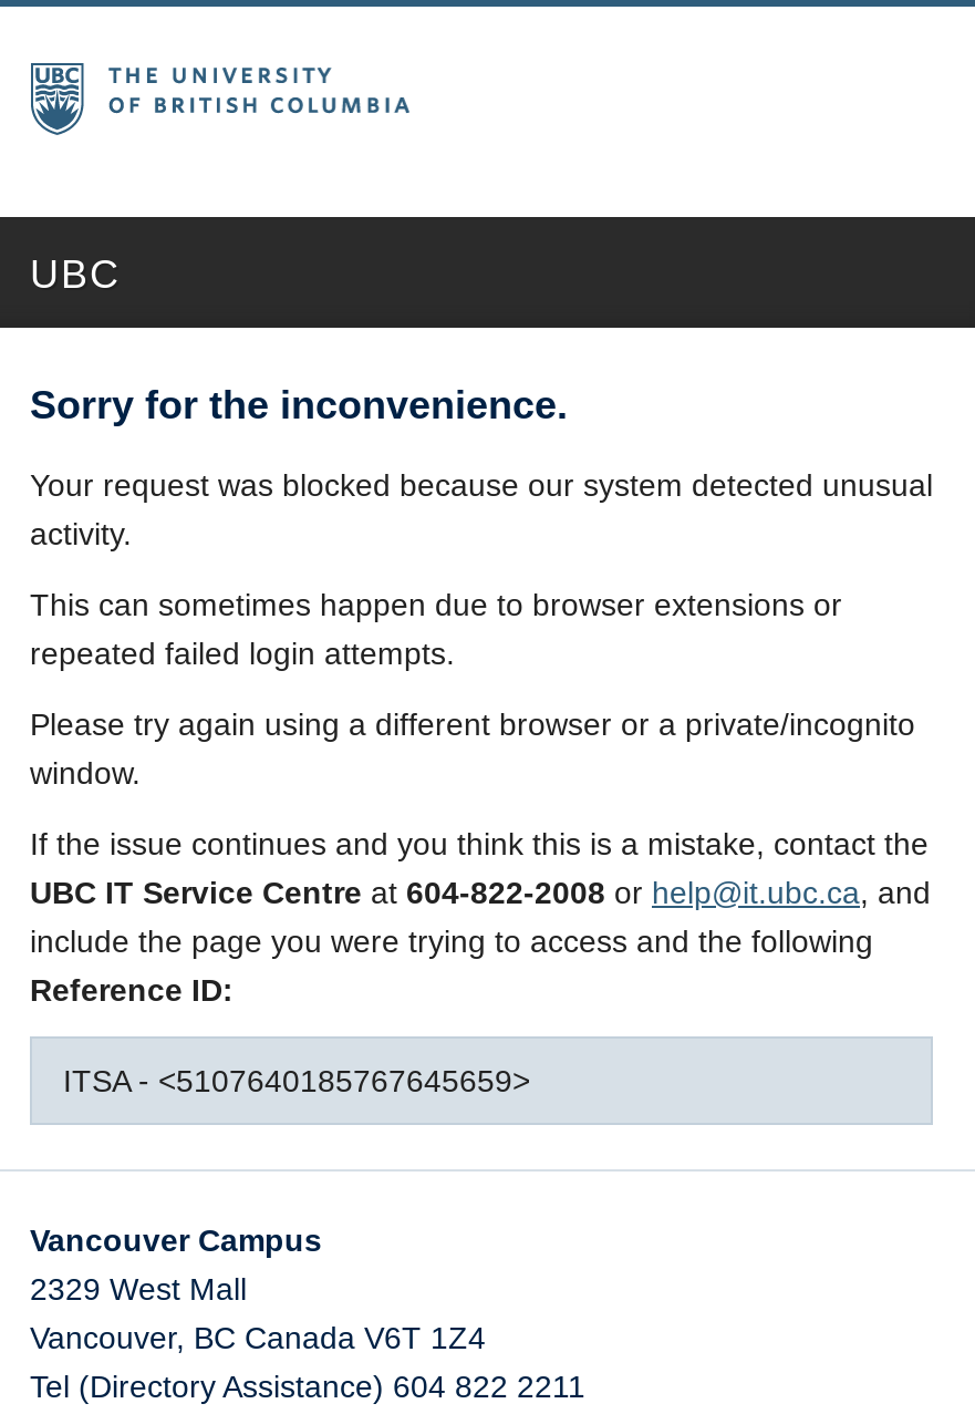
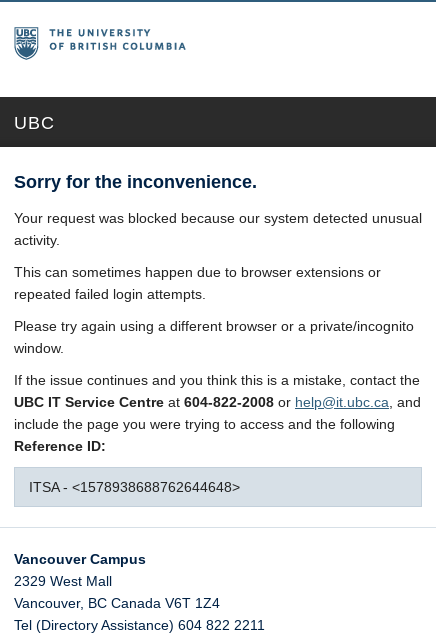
- ITSA - <5107640185767645659>
+ ITSA - <1578938688762644648>
